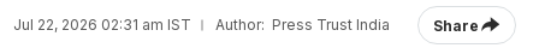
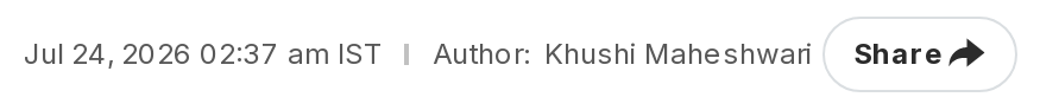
- Jul 22, 2026 02:31 am IST
- Author: Press Trust India
+ Jul 24, 2026 02:37 am IST
+ Author: Khushi Maheshwari
